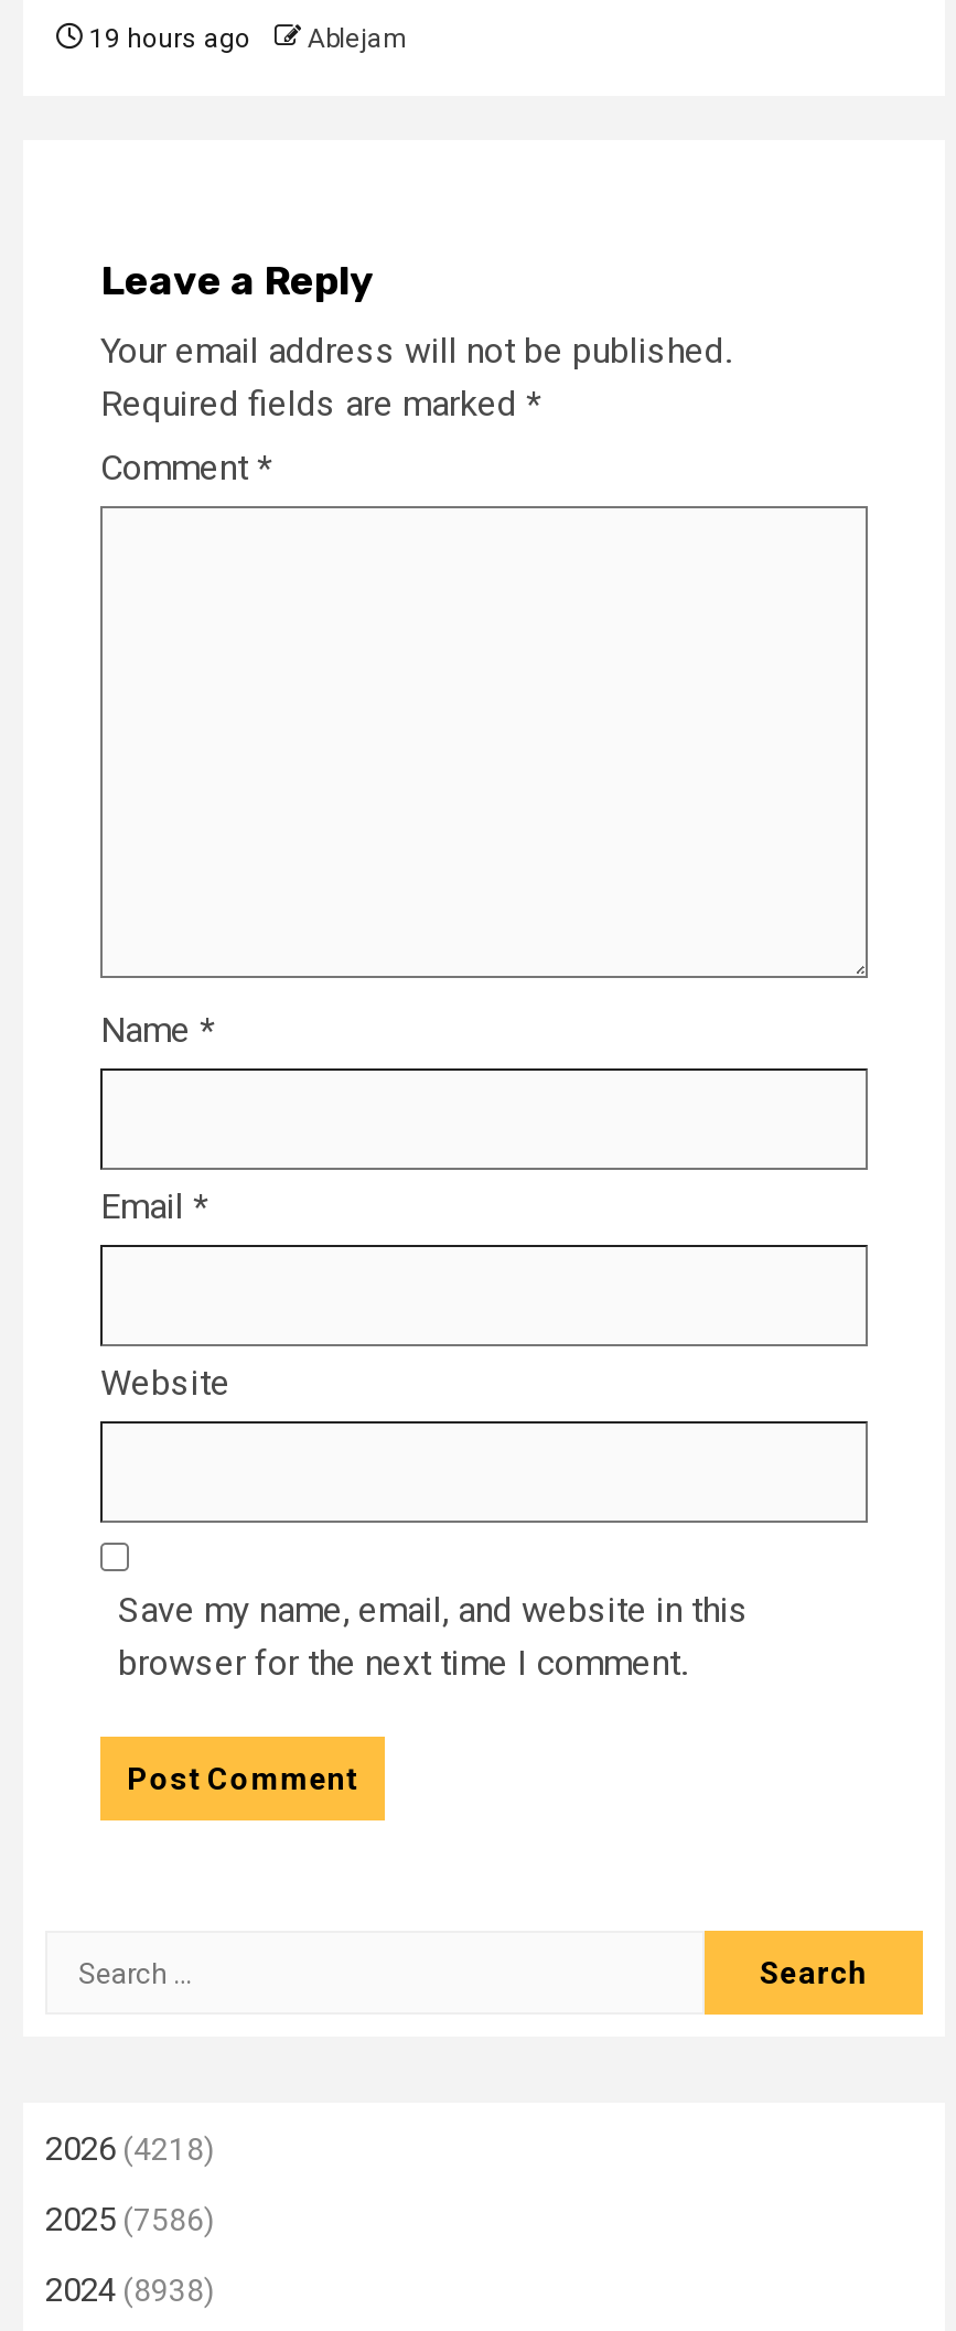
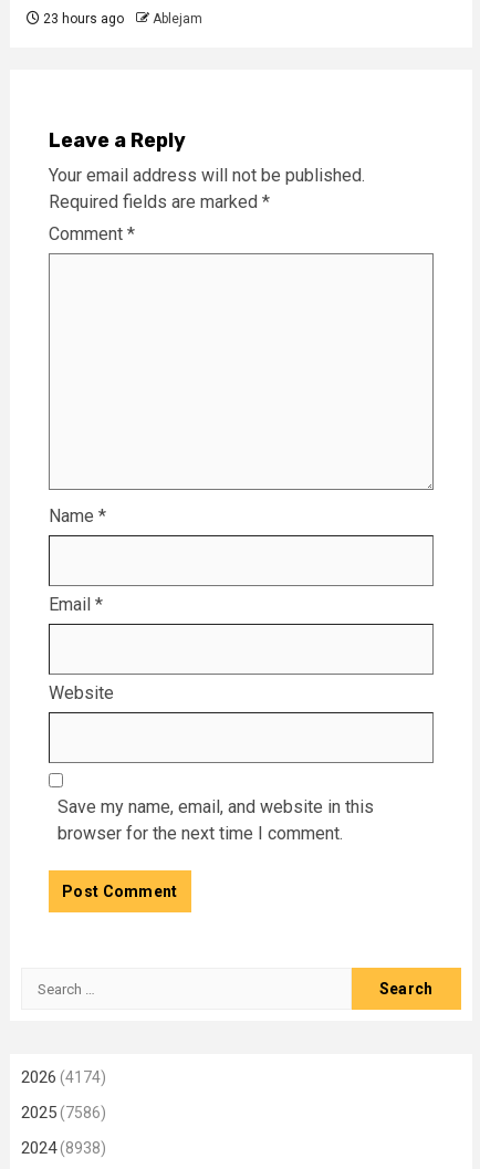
- 19 hours ago Ablejam
+ 23 hours ago Ablejam

- 2026 (4218)
+ 2026 (4174)
